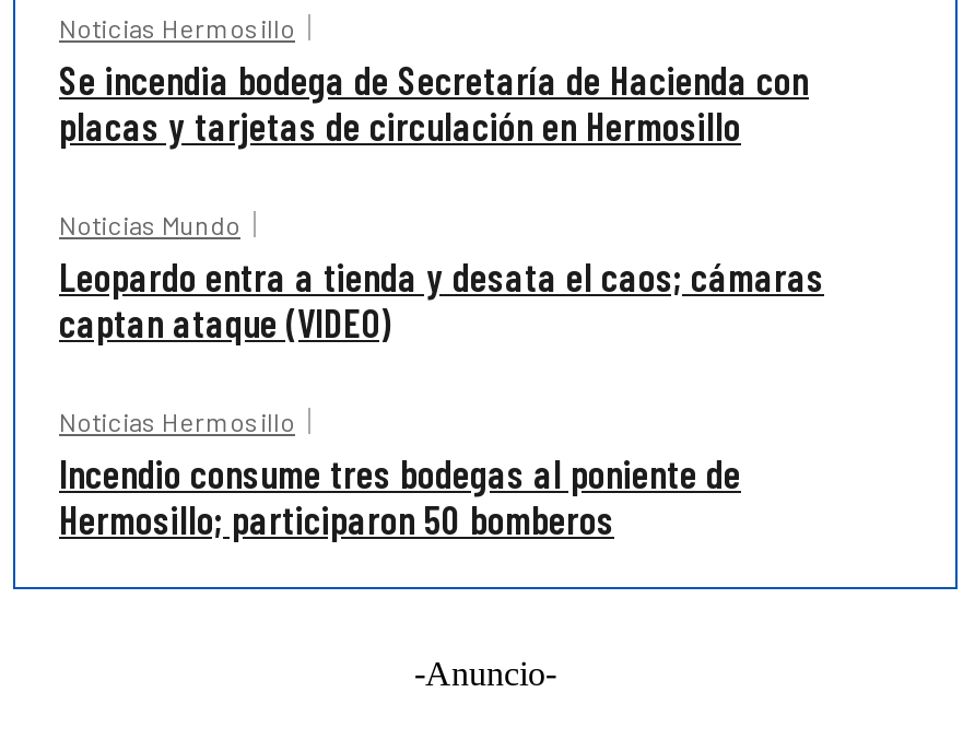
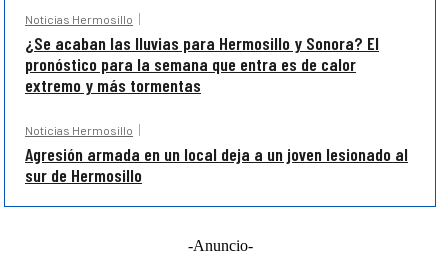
- Se incendia bodega de Secretaría de Hacienda con
- placas y tarjetas de circulación en Hermosillo
- Noticias Mundo
- Leopardo entra a tienda y desata el caos; cámaras
- captan ataque (VIDEO)
+ ¿Se acaban las lluvias para Hermosillo y Sonora? El
+ pronóstico para la semana que entra es de calor
+ extremo y más tormentas

- Incendio consume tres bodegas al poniente de
- Hermosillo; participaron 50 bomberos
+ Agresión armada en un local deja a un joven lesionado al
+ sur de Hermosillo
